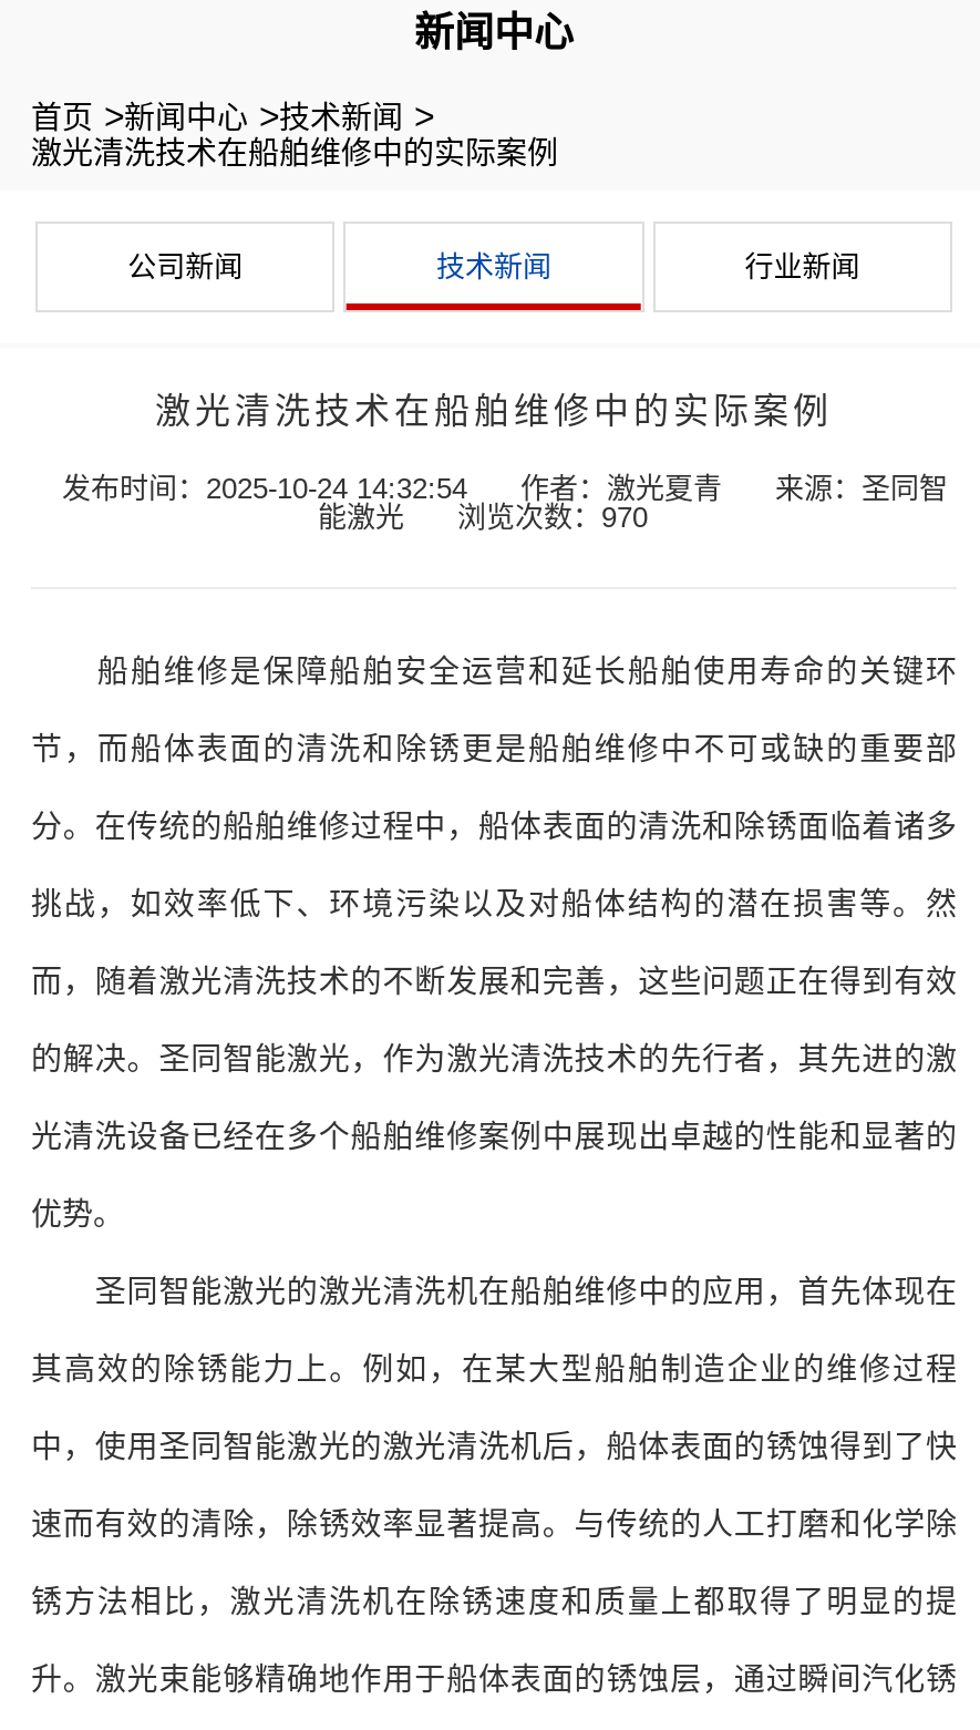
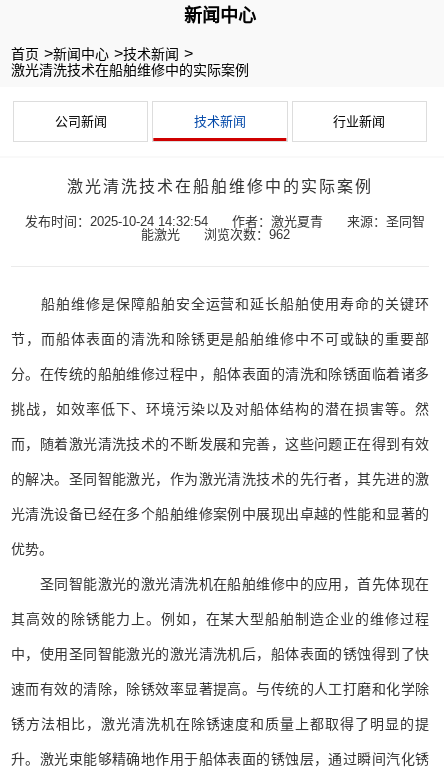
- 能激光 浏览次数：970
+ 能激光 浏览次数：962
